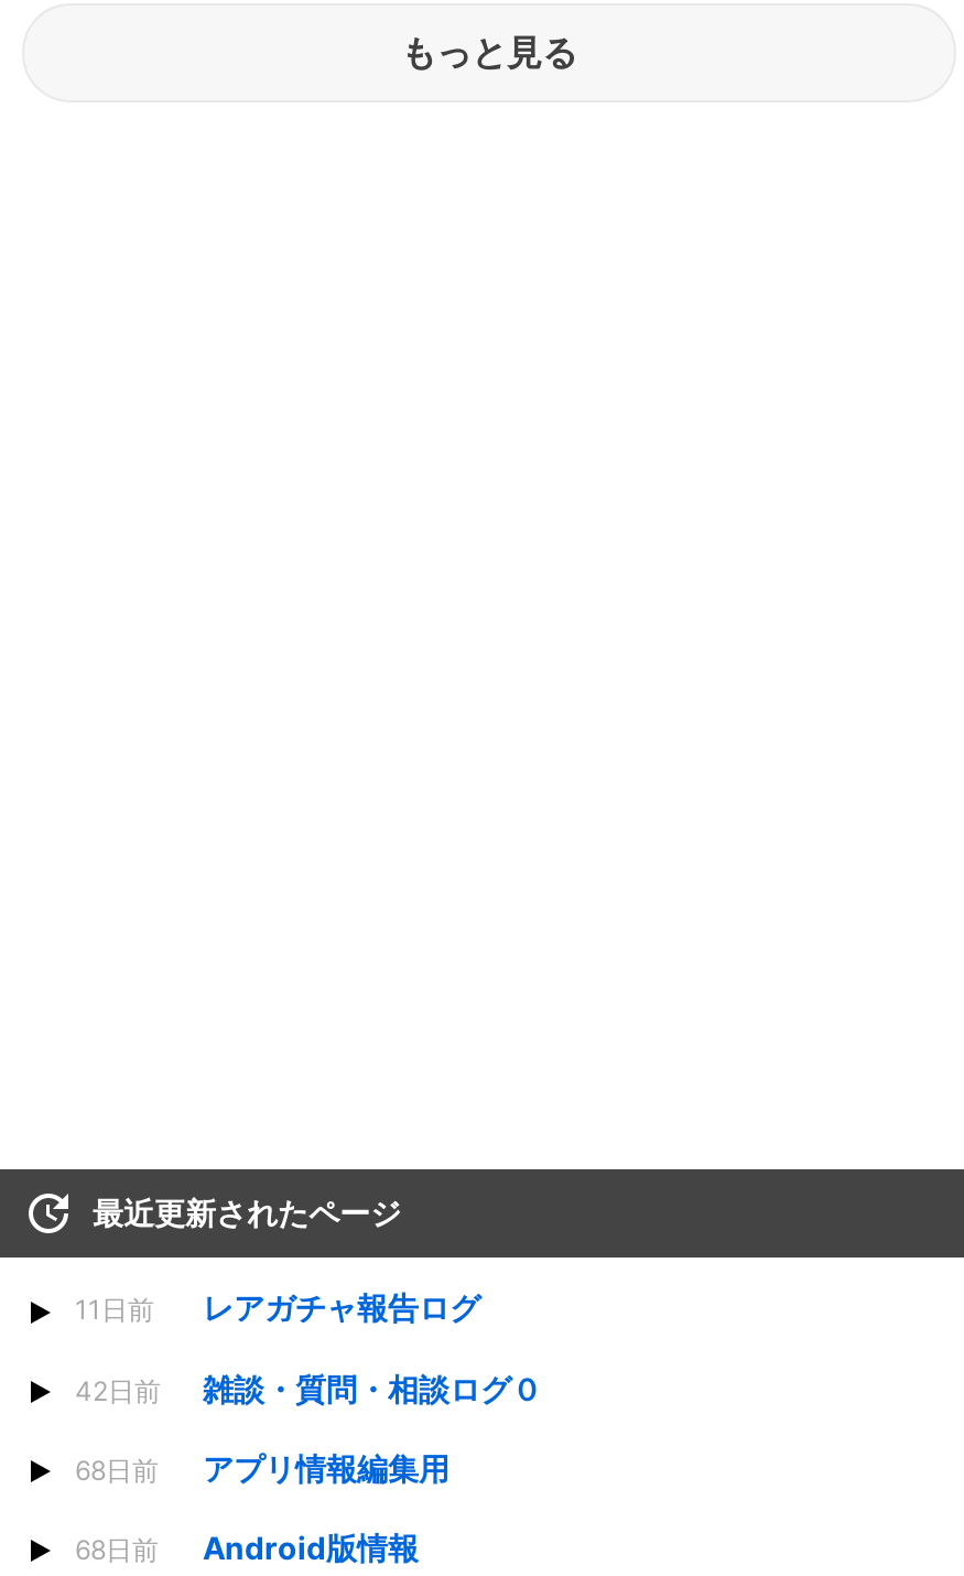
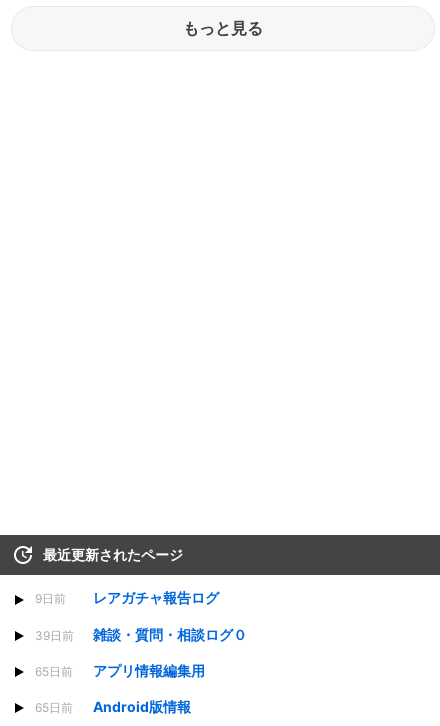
- 11日前 レアガチャ報告ログ
+ 9日前 レアガチャ報告ログ

- 42日前 雑談・質問・相談ログ０
+ 39日前 雑談・質問・相談ログ０

- 68日前 アプリ情報編集用
+ 65日前 アプリ情報編集用

- 68日前 Android版情報
+ 65日前 Android版情報
